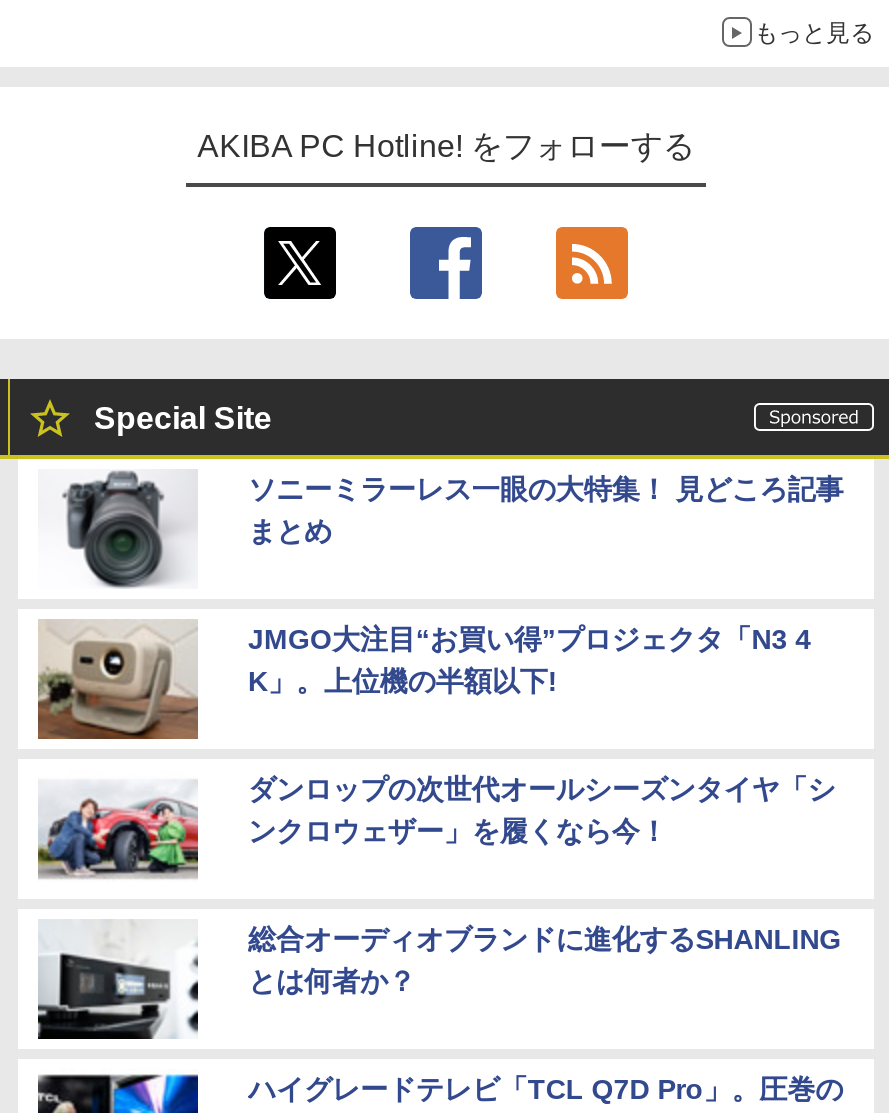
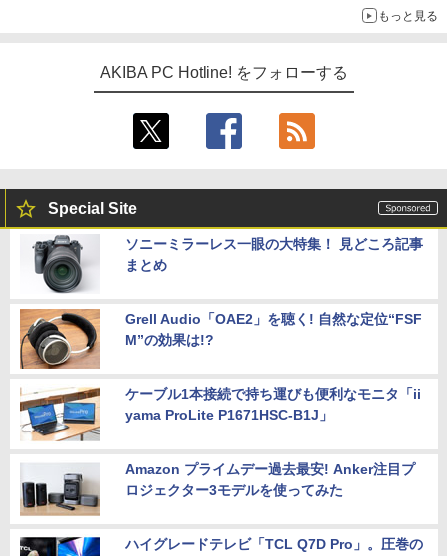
- [image]
- JMGO大注目“お買い得”プロジェクタ「N3 4
- K」。上位機の半額以下!
+ [image]
+ Grell Audio「OAE2」を聴く! 自然な定位“FSF
+ M”の効果は!?

- [image]
- ダンロップの次世代オールシーズンタイヤ「シ
- ンクロウェザー」を履くなら今！
+ [image]
+ ケーブル1本接続で持ち運びも便利なモニタ「ii
+ yama ProLite P1671HSC-B1J」

- [image]
- 総合オーディオブランドに進化するSHANLING
- とは何者か？
+ [image]
+ Amazon プライムデー過去最安! Anker注目プ
+ ロジェクター3モデルを使ってみた
